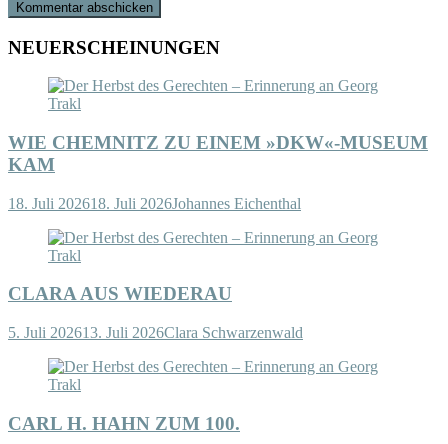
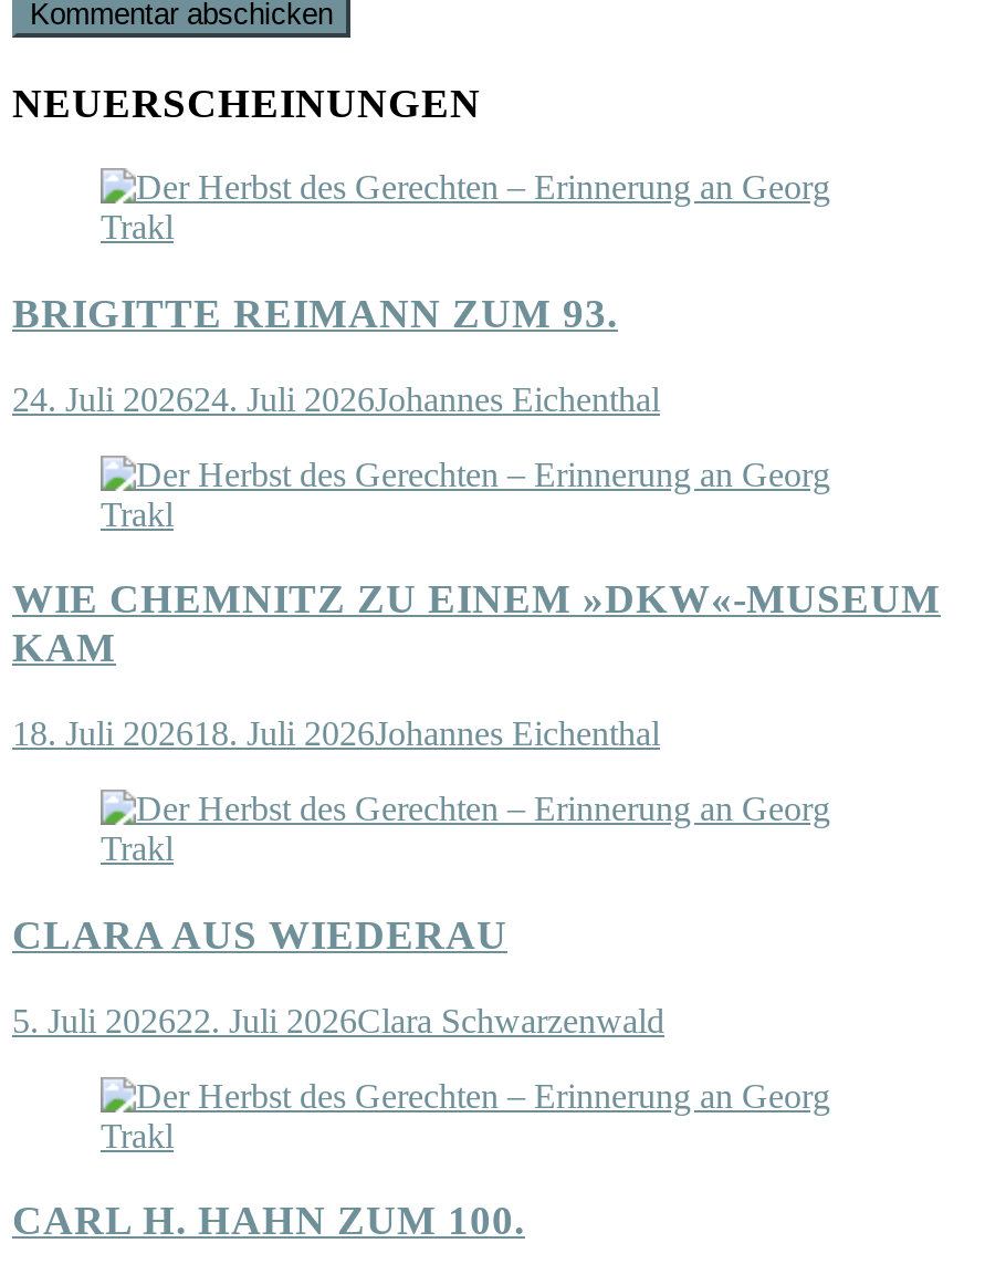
+ BRIGITTE REIMANN ZUM 93.
+ 24. Juli 202624. Juli 2026Johannes Eichenthal

- 5. Juli 202613. Juli 2026Clara Schwarzenwald
+ 5. Juli 202622. Juli 2026Clara Schwarzenwald
